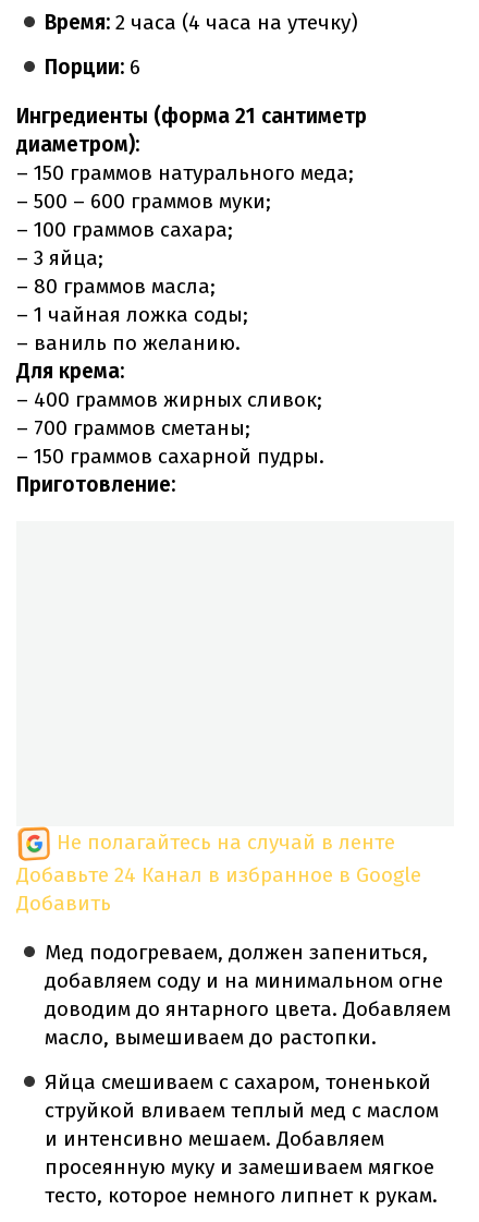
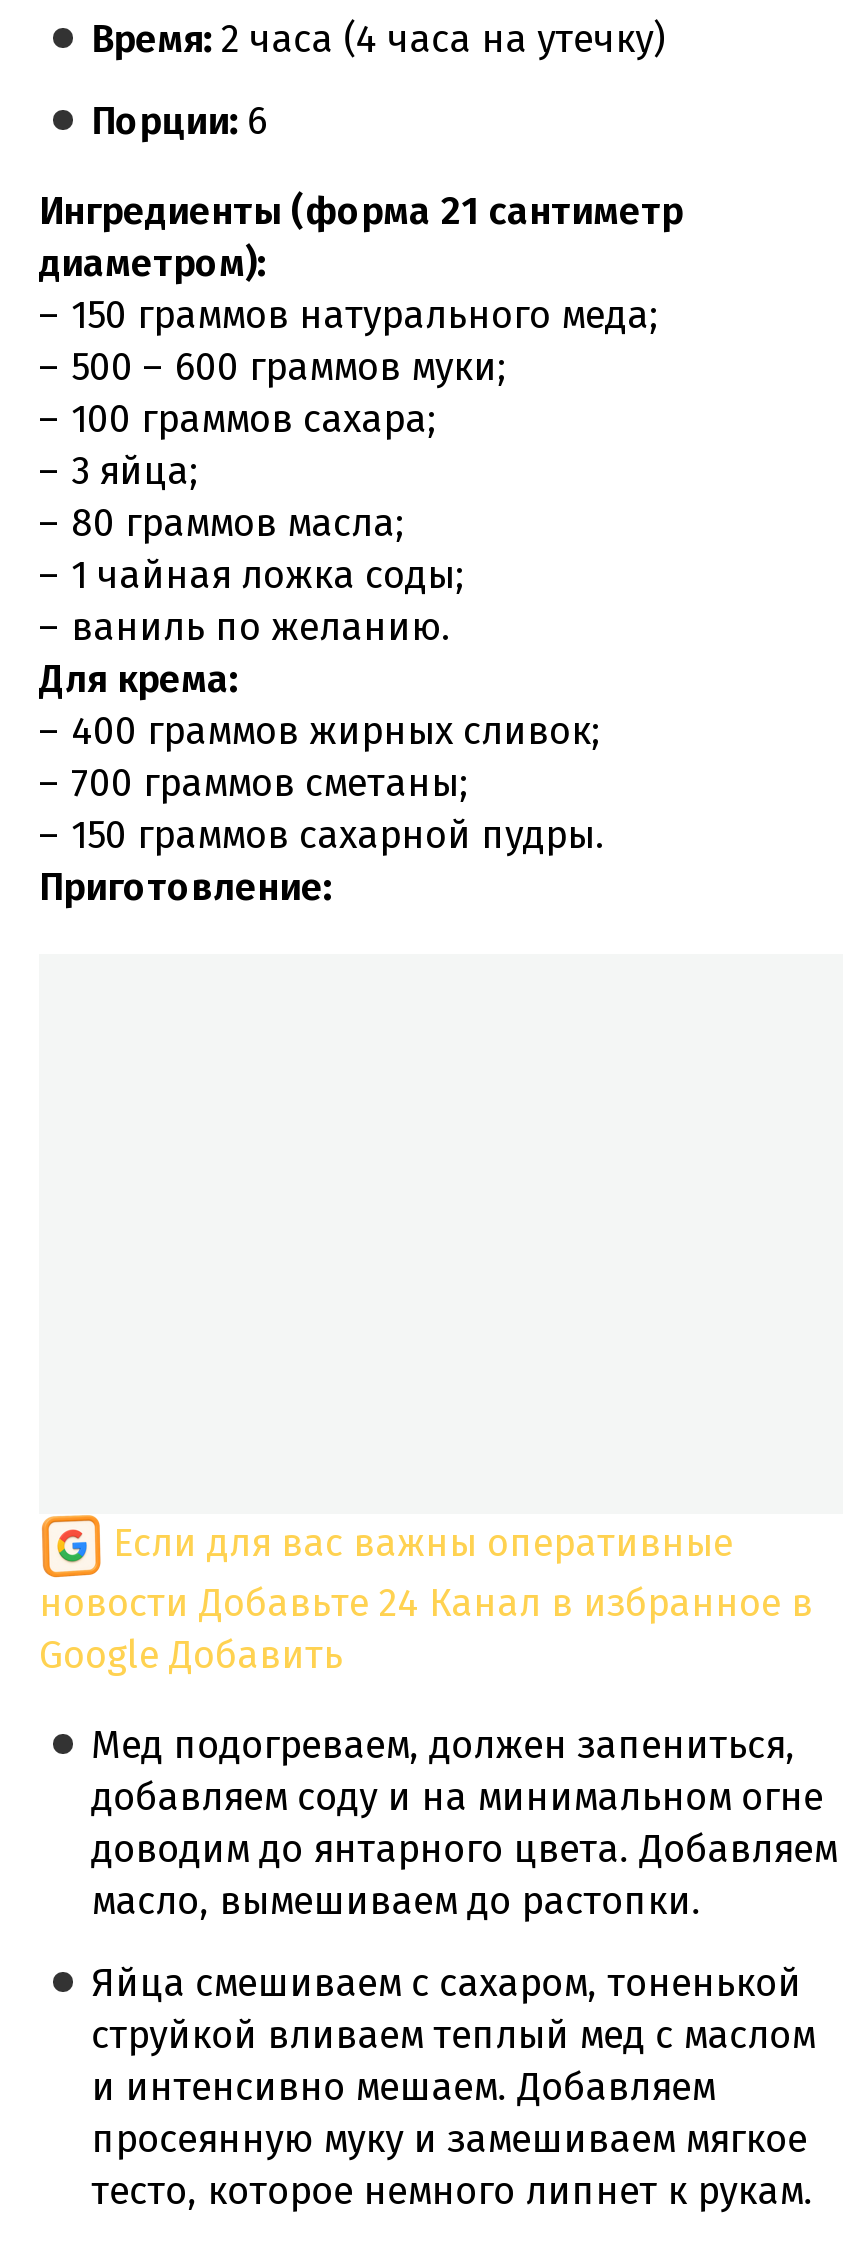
- Не полагайтесь на случай в ленте
- Добавьте 24 Канал в избранное в Google
- Добавить
+ Если для вас важны оперативные
+ новости Добавьте 24 Канал в избранное в
+ Google Добавить
